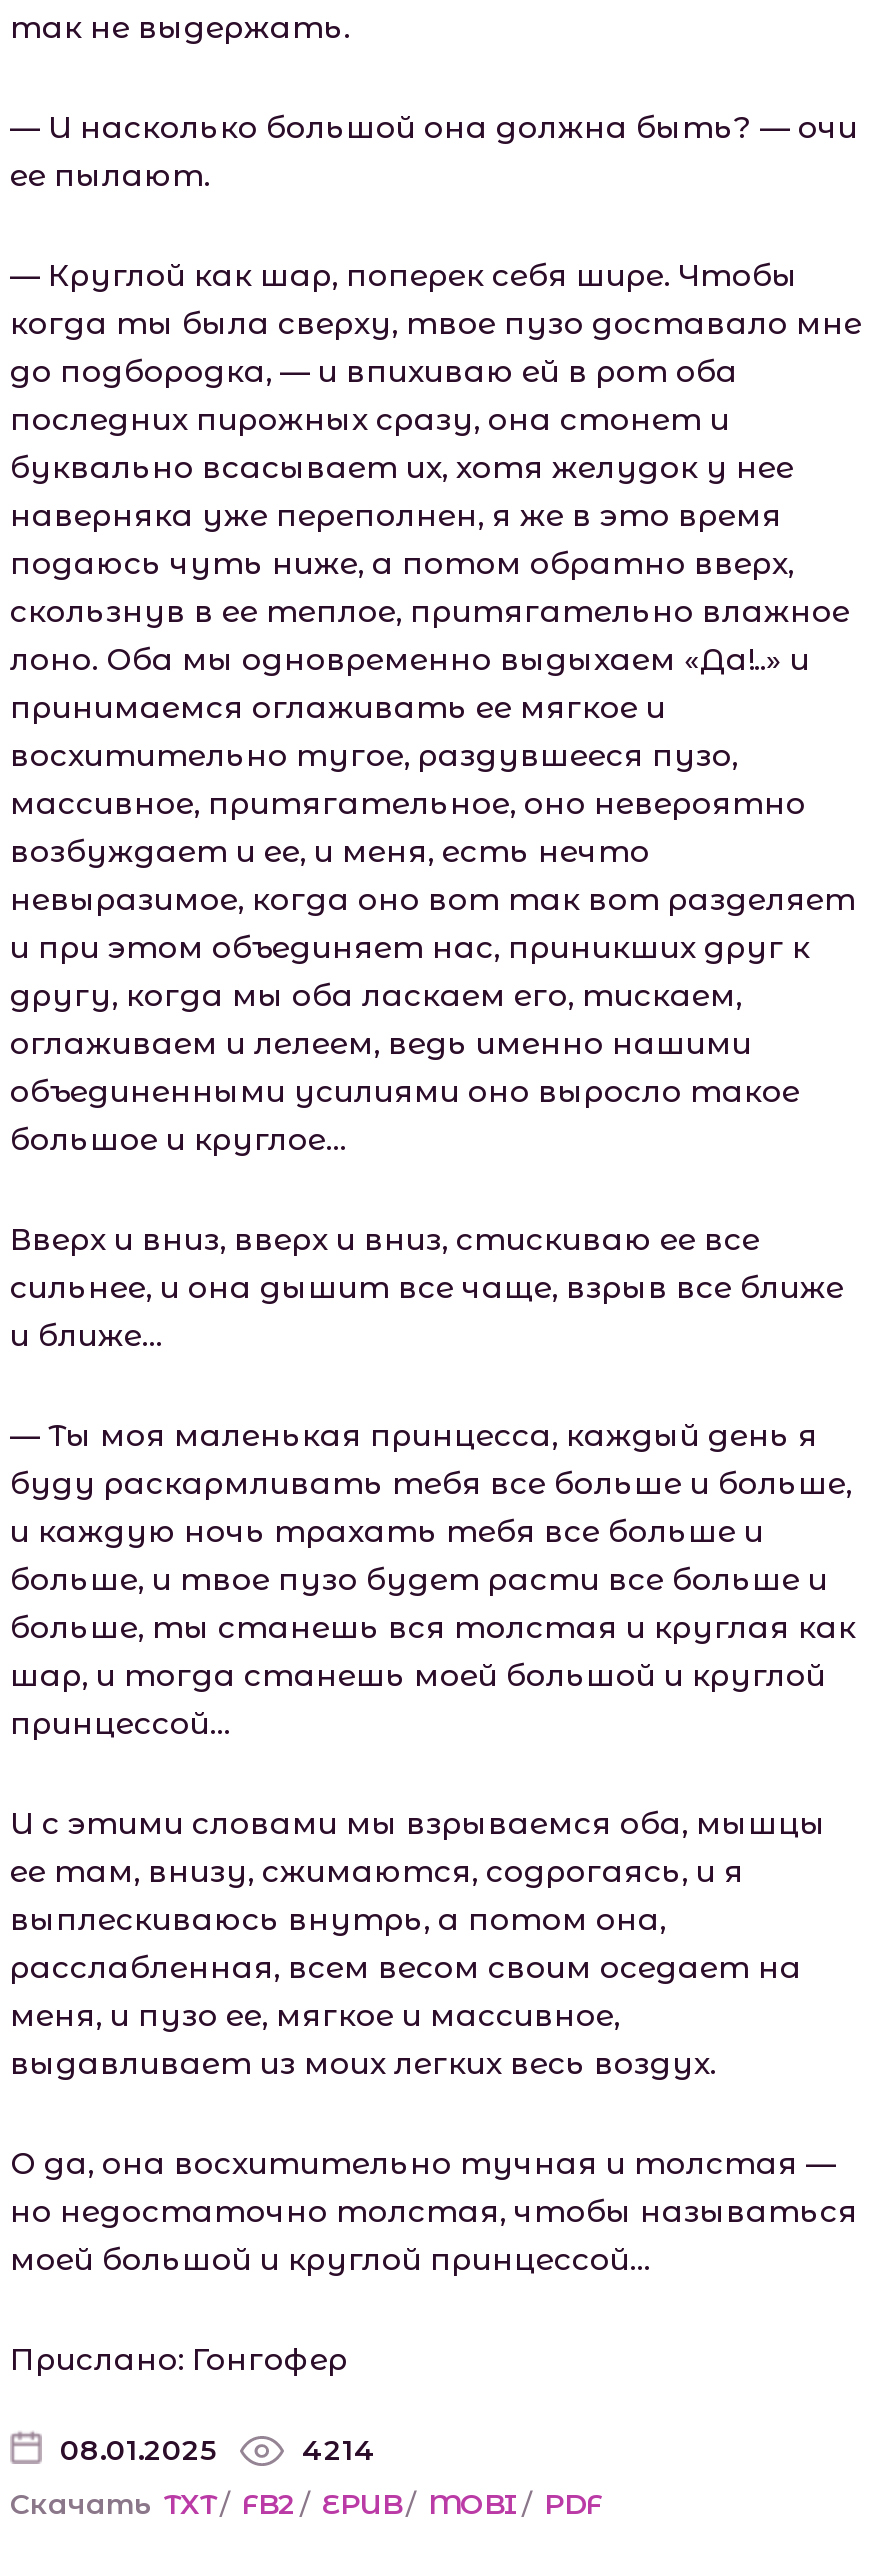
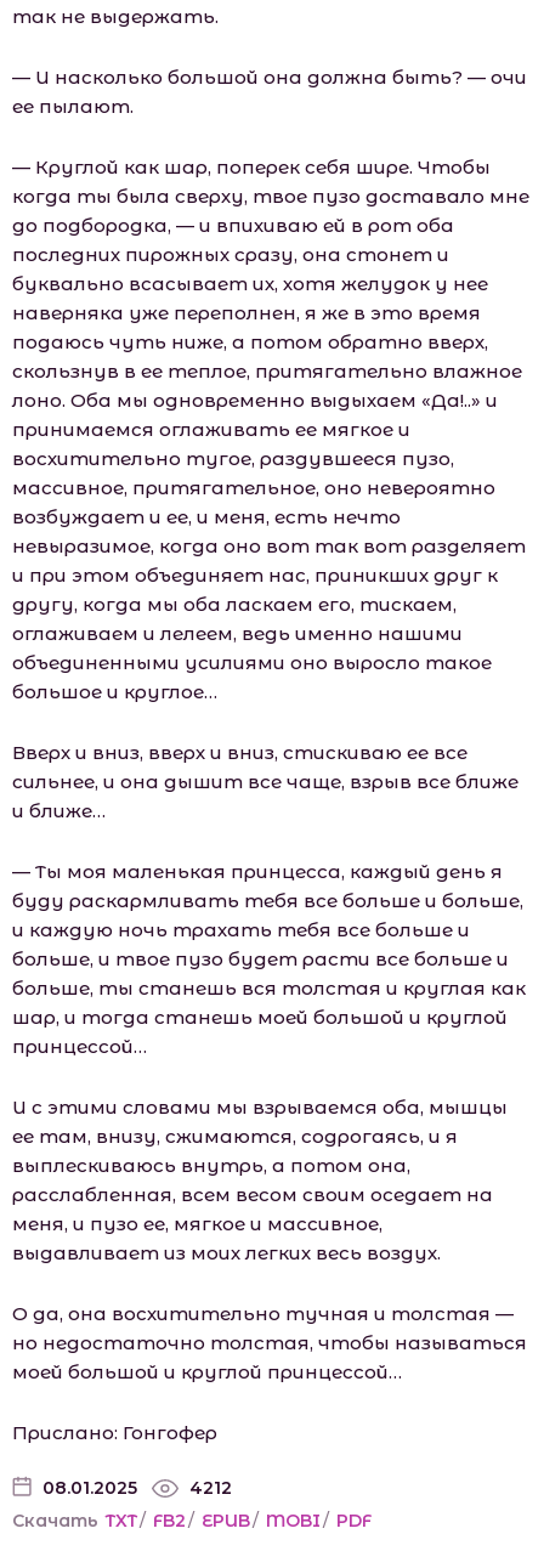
- 4214
+ 4212
